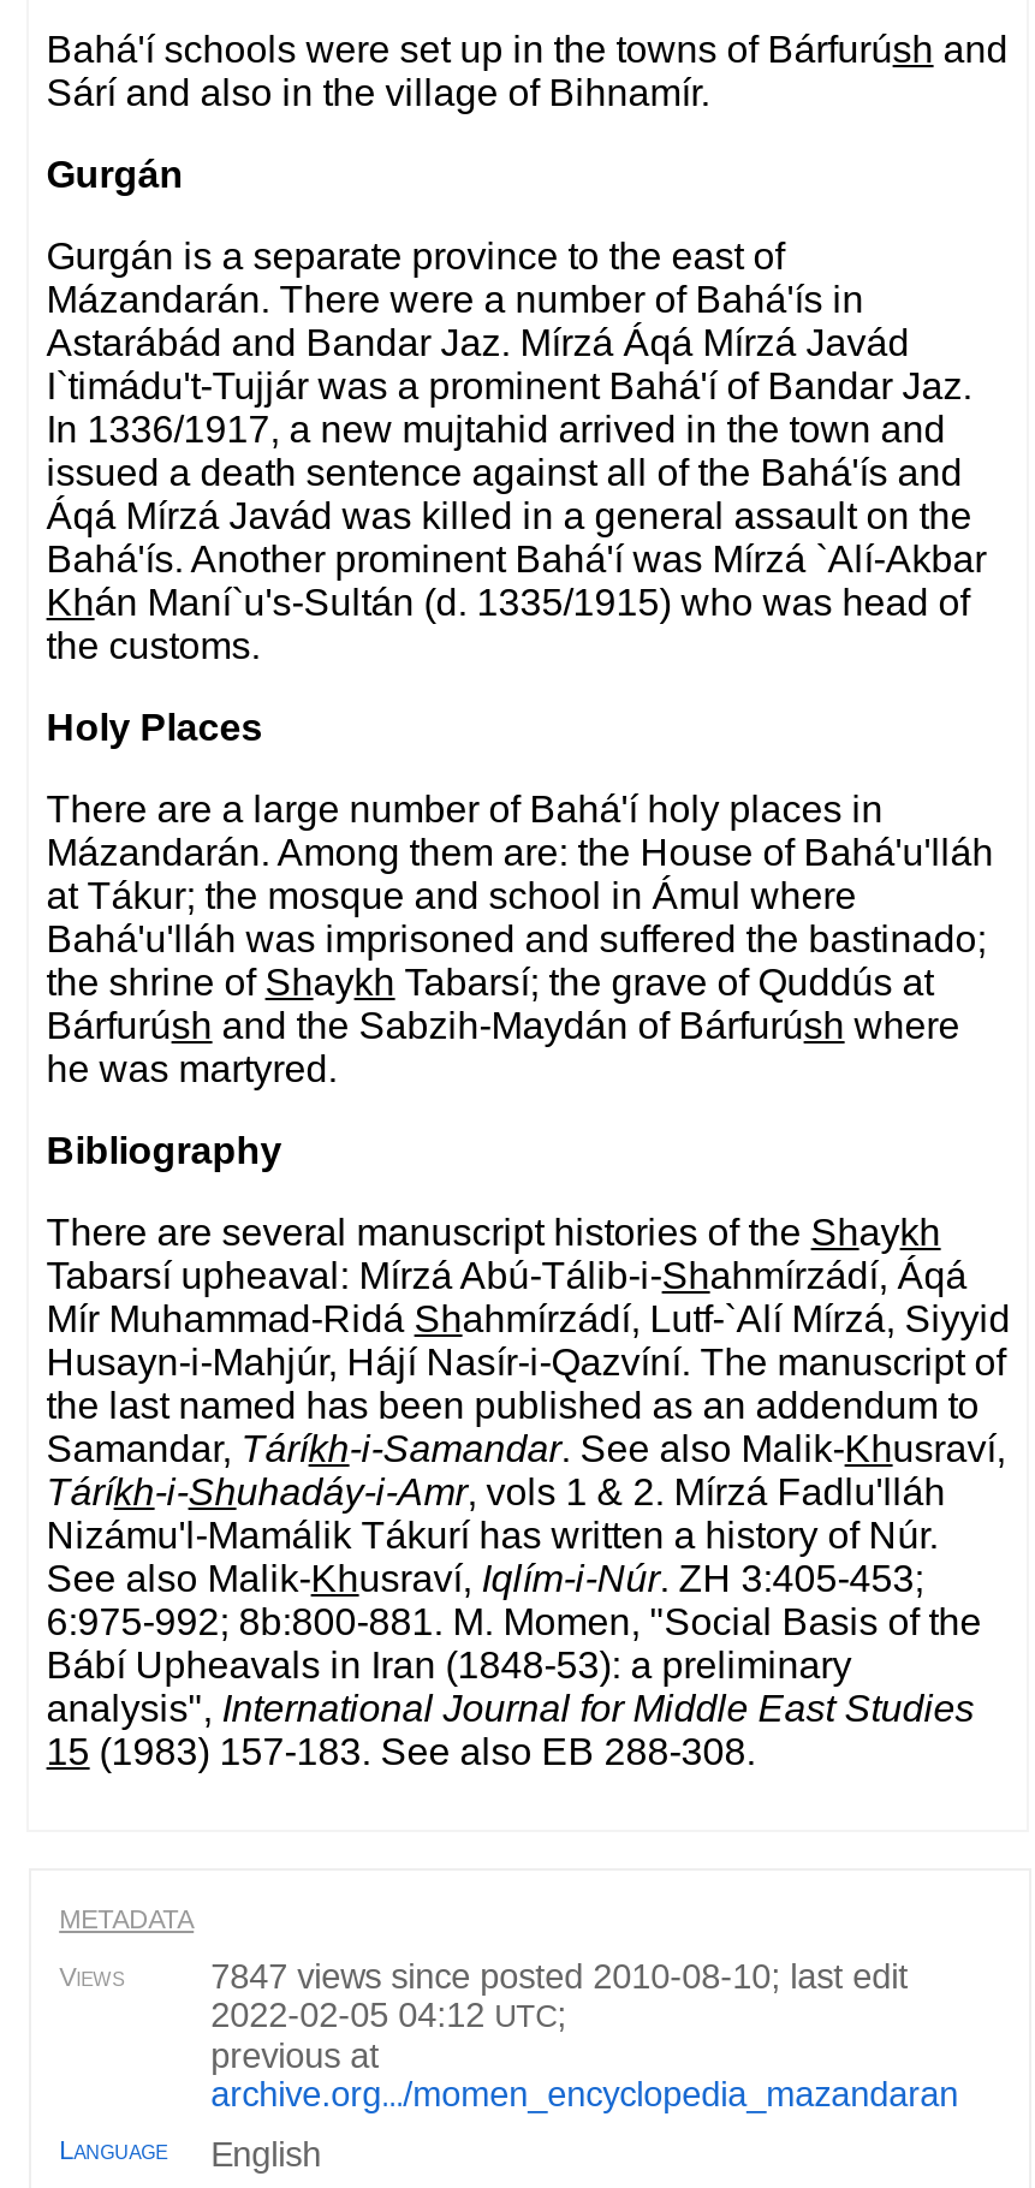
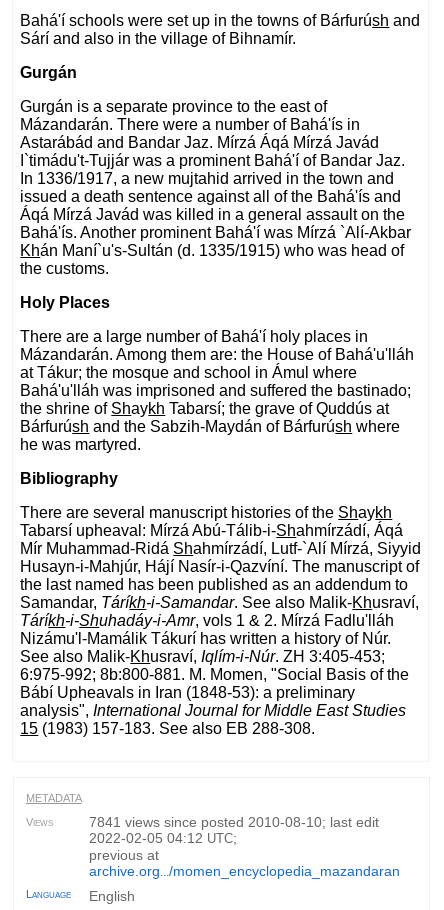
- 7847 views since posted 2010-08-10; last edit
+ 7841 views since posted 2010-08-10; last edit
